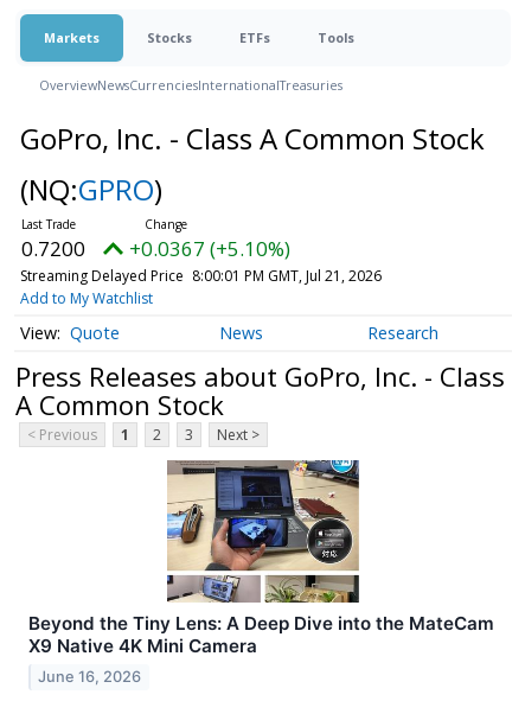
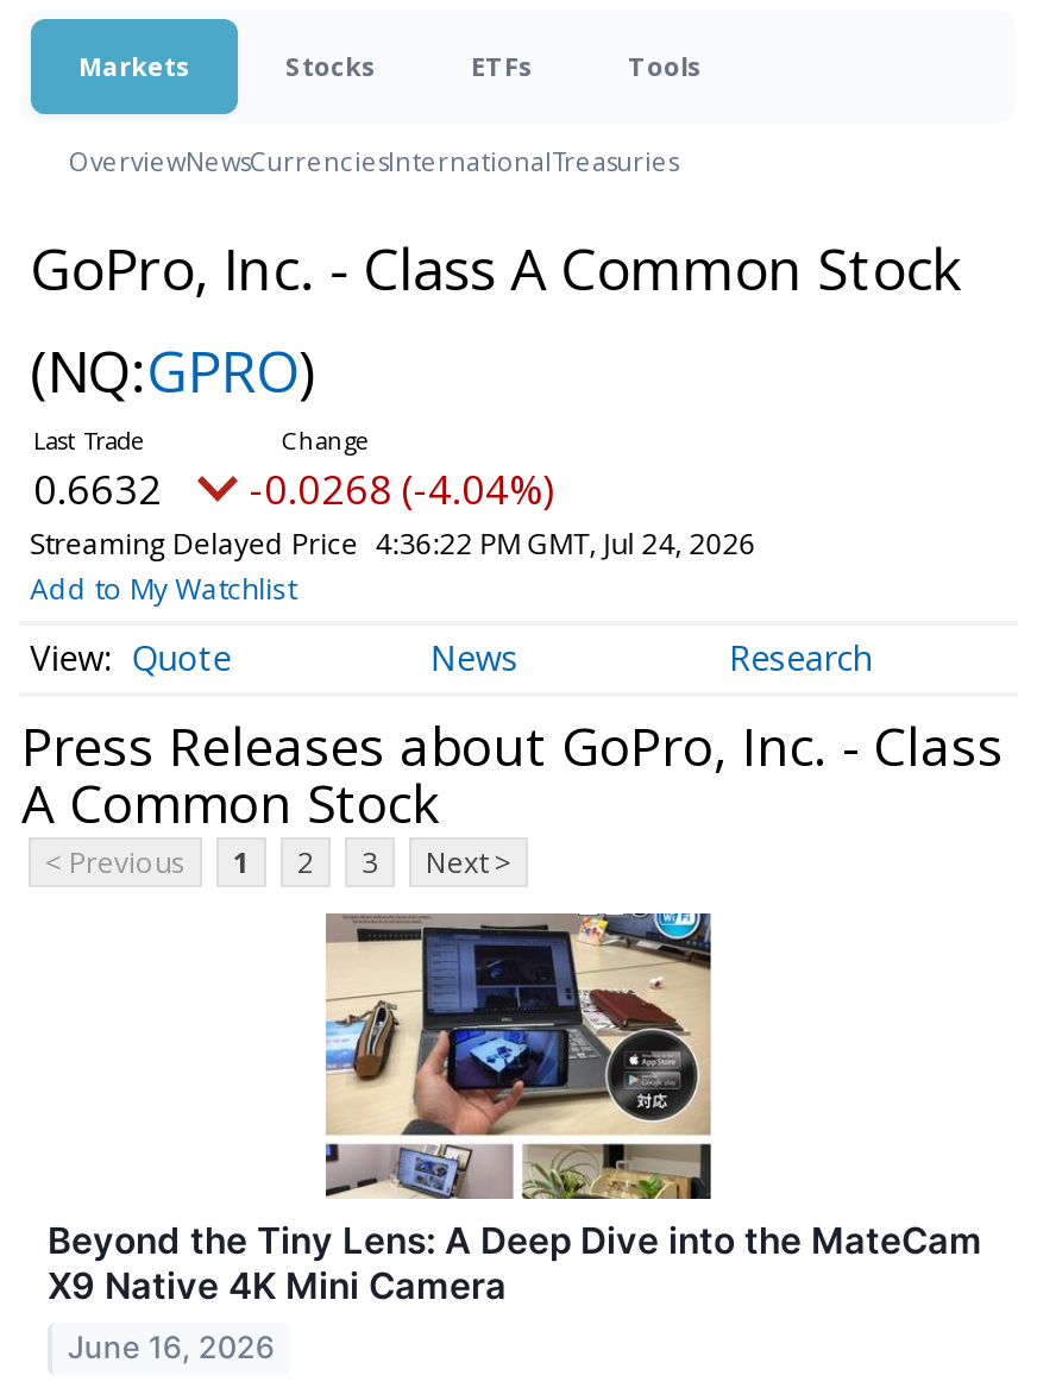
- 0.7200
+ 0.6632

- +0.0367 (+5.10%)
+ -0.0268 (-4.04%)

- Streaming Delayed Price 8:00:01 PM GMT, Jul 21, 2026
+ Streaming Delayed Price 4:36:22 PM GMT, Jul 24, 2026
